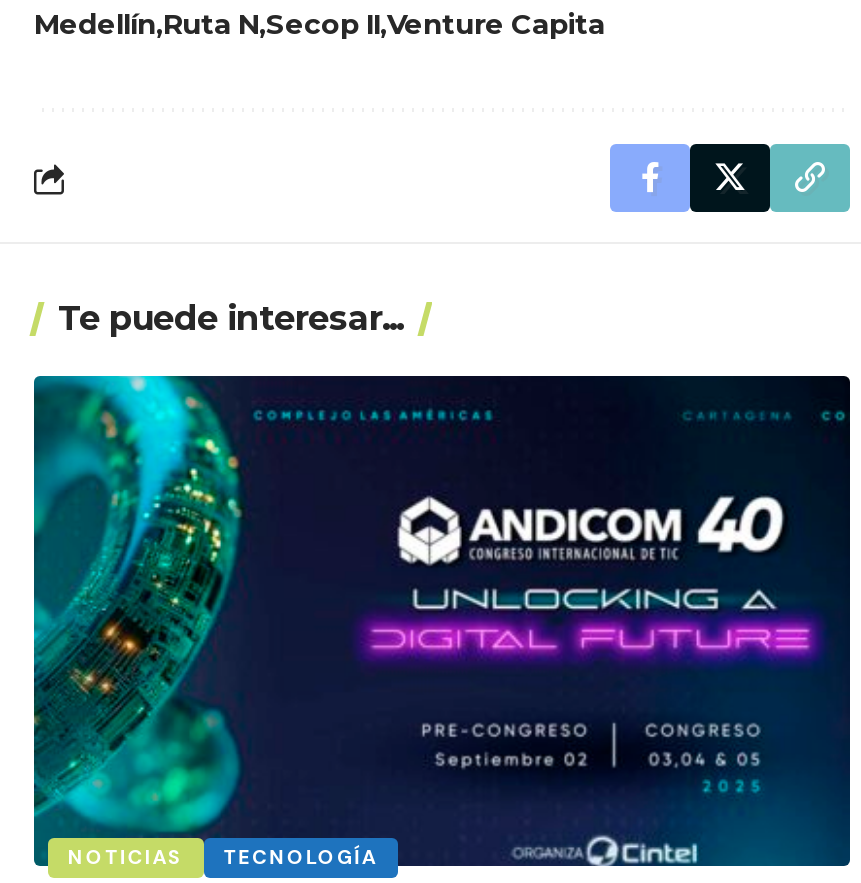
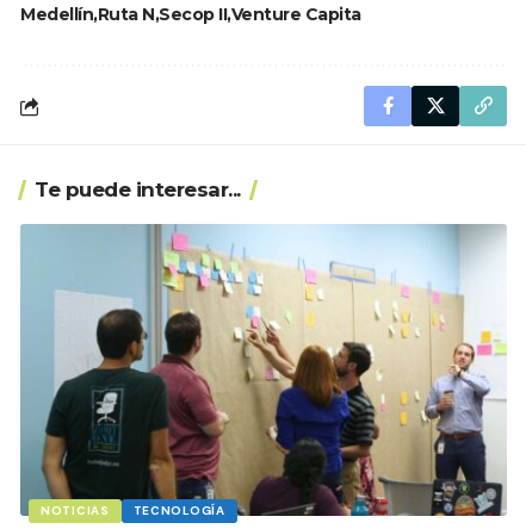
- [image]
+ [image]
